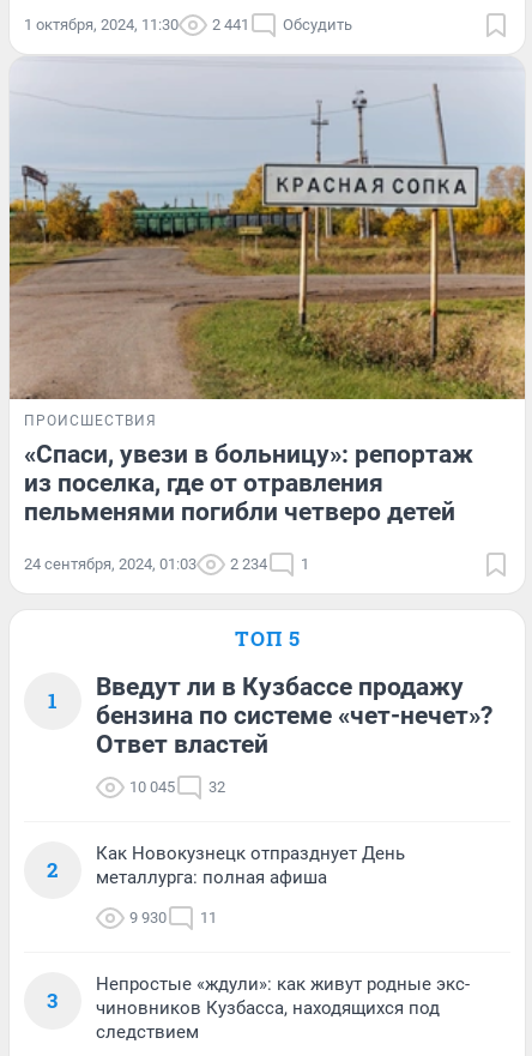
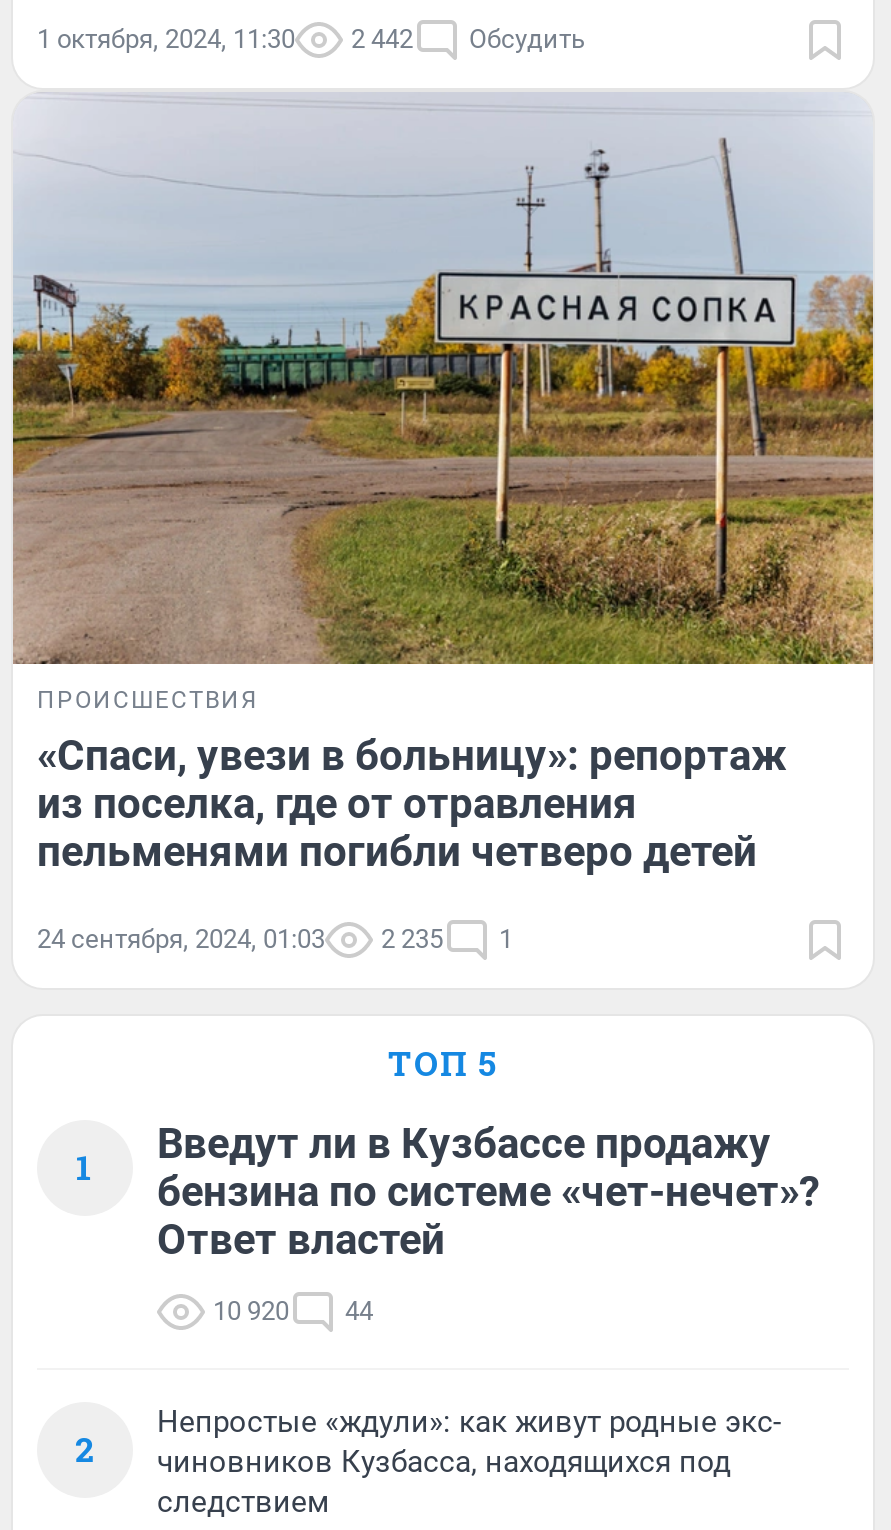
- 1 октября, 2024, 11:30 2 441 Обсудить
+ 1 октября, 2024, 11:30 2 442 Обсудить

- 24 сентября, 2024, 01:03 2 234 1
+ 24 сентября, 2024, 01:03 2 235 1

- 10 045
+ 10 920

- 32
+ 44

- Как Новокузнецк отпразднует День
- металлурга: полная афиша
- 9 930
- 11
- 3
